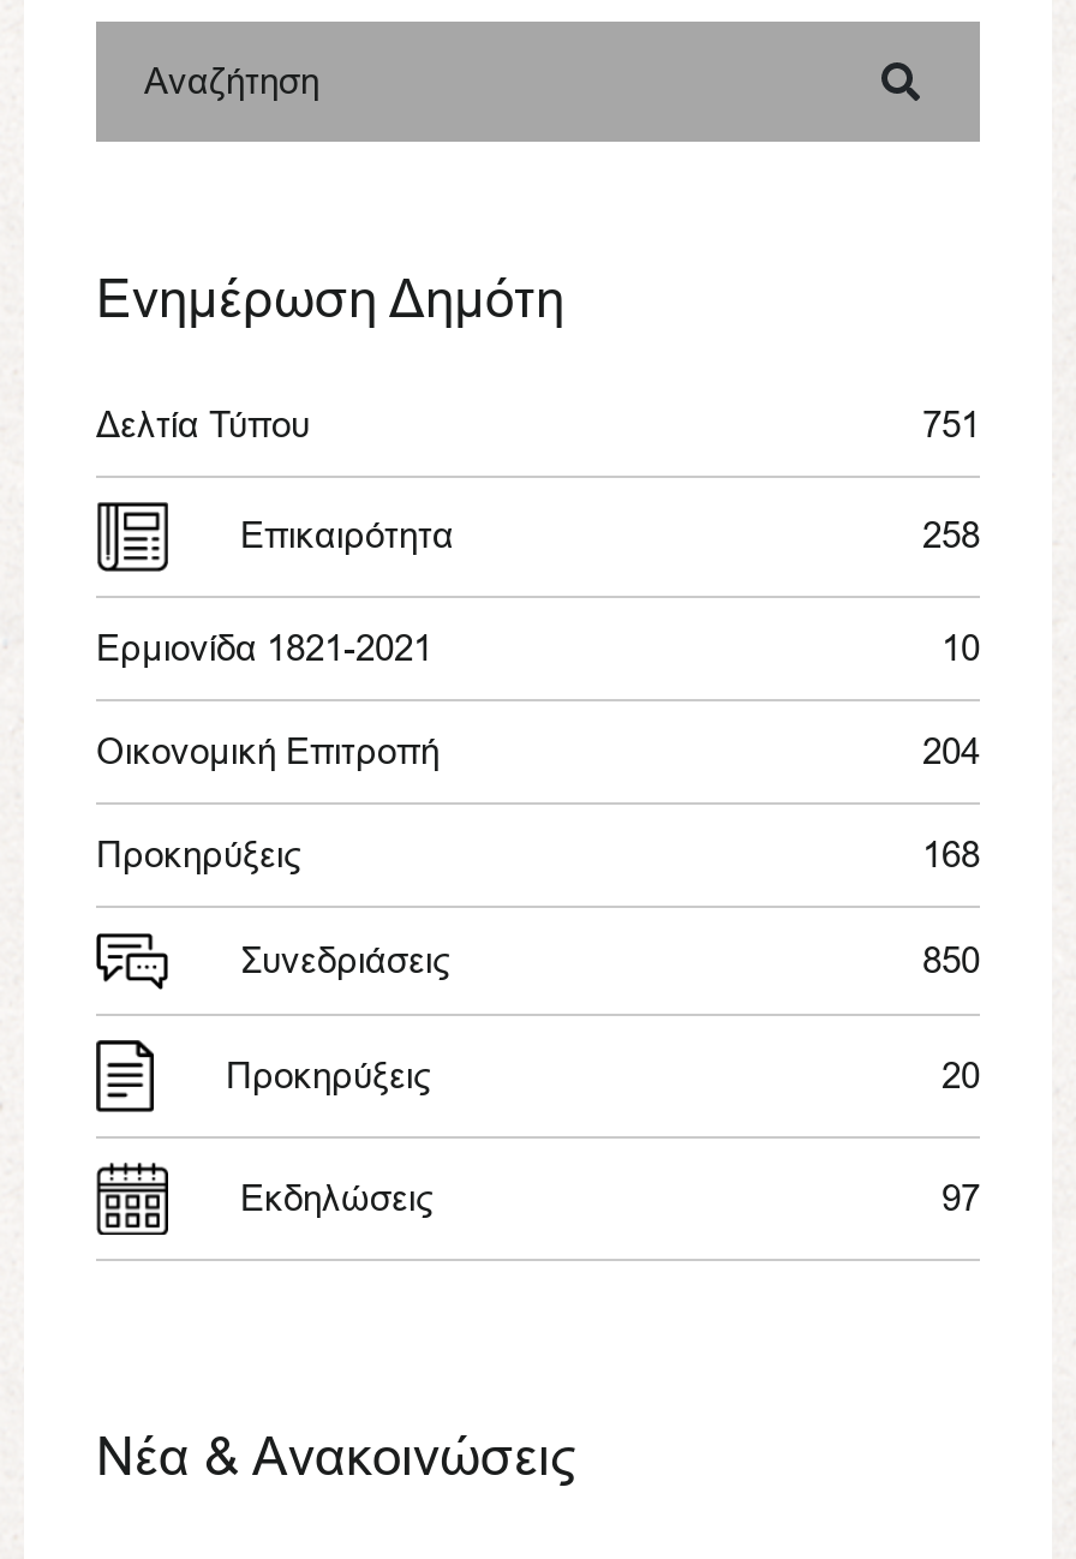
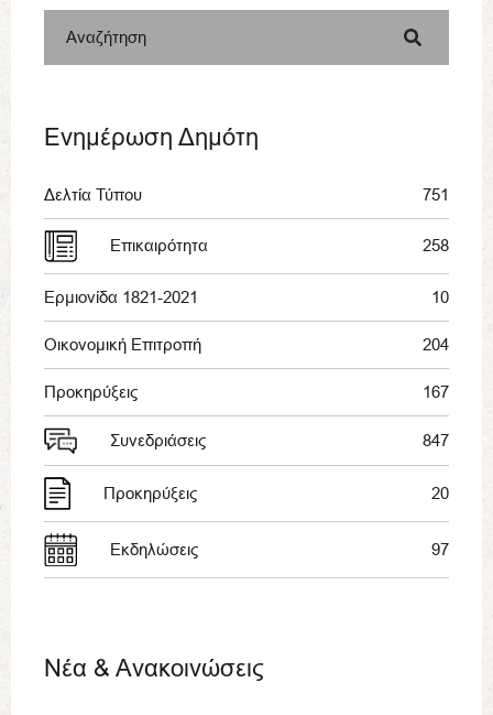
- 168
+ 167

- 850
+ 847
